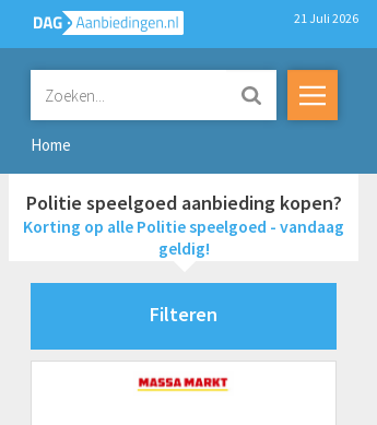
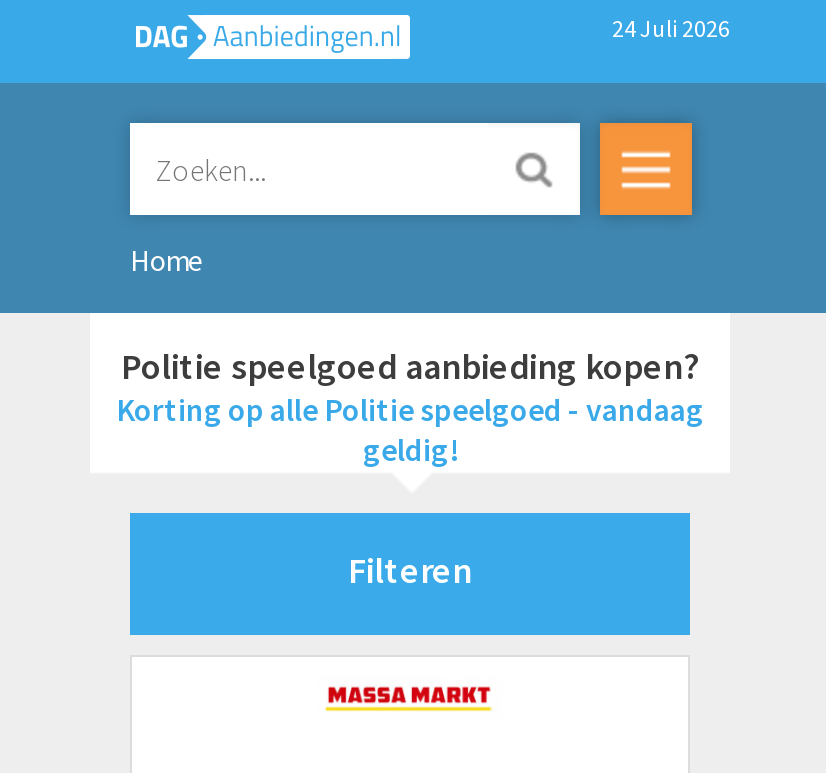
- 21 Juli 2026
+ 24 Juli 2026
